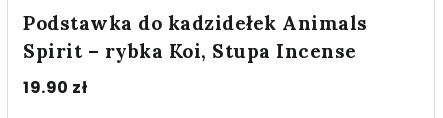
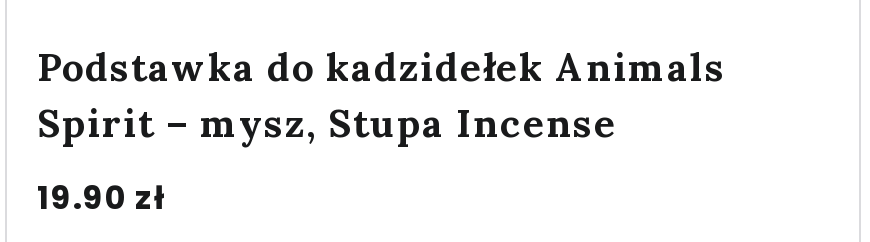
- Spirit – rybka Koi, Stupa Incense
+ Spirit – mysz, Stupa Incense
